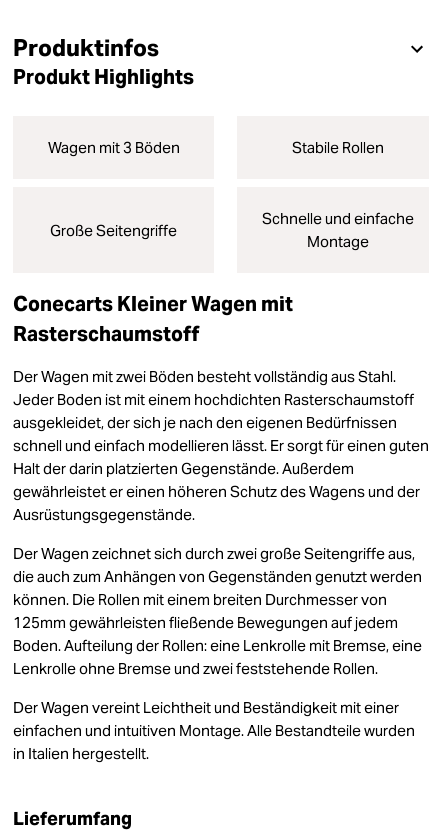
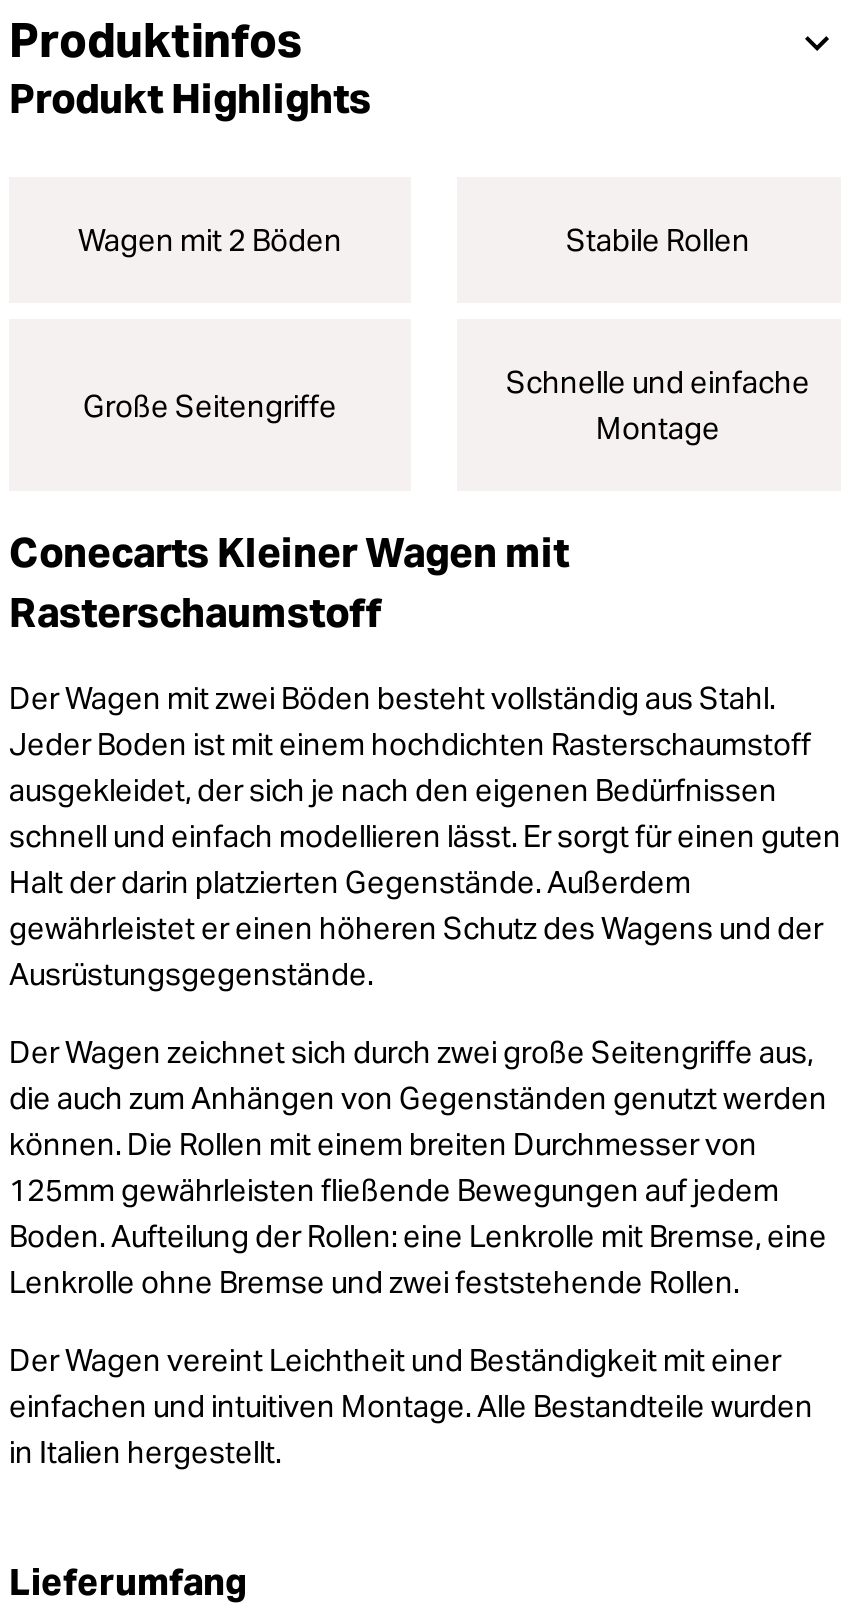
- Wagen mit 3 Böden
+ Wagen mit 2 Böden
